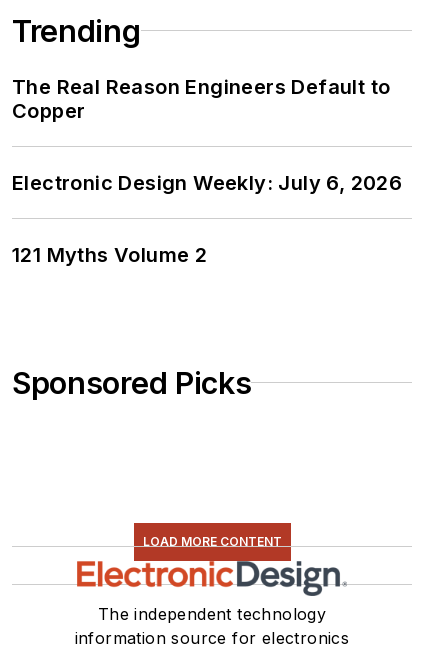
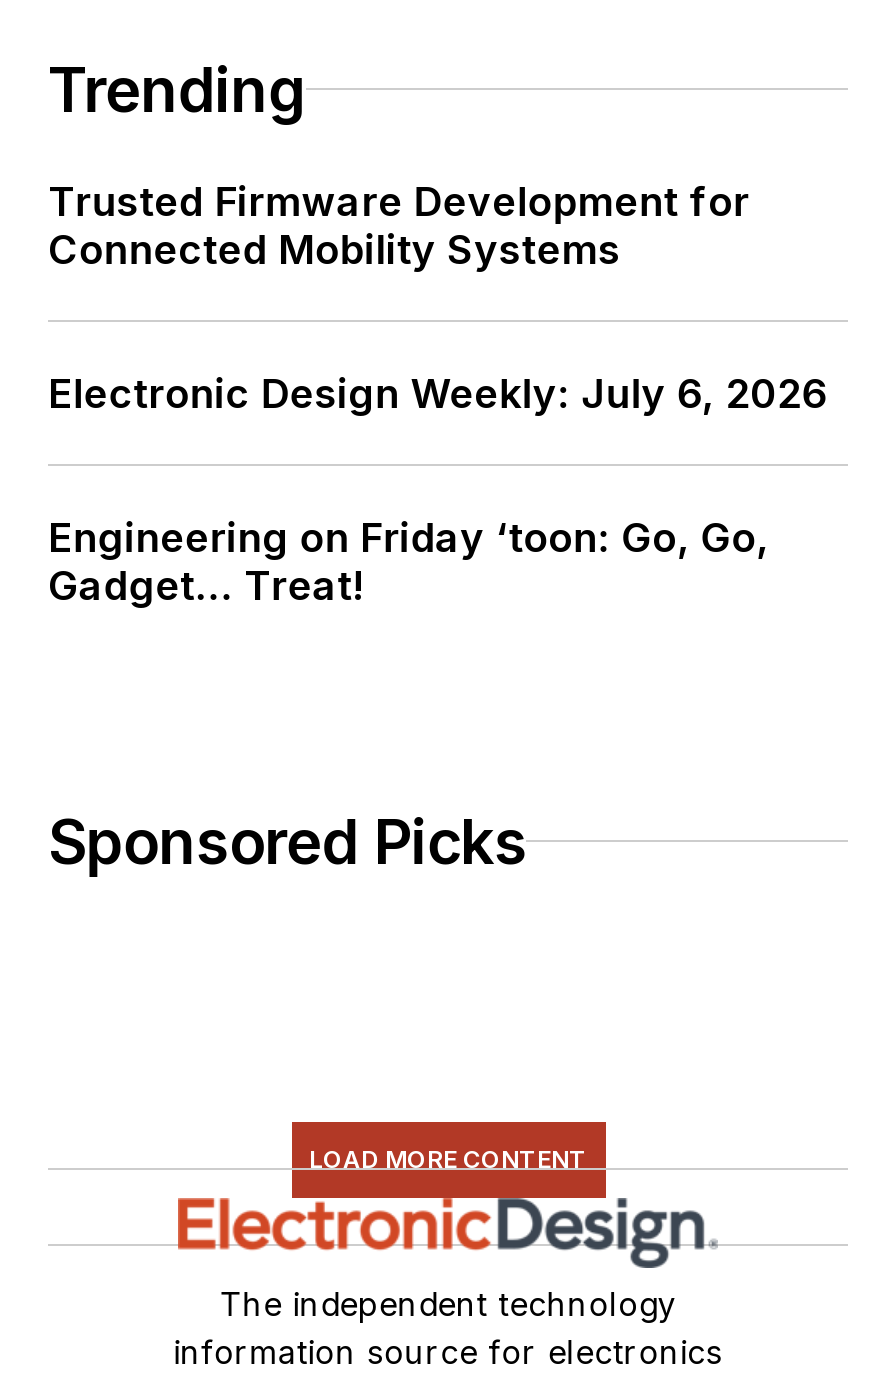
- The Real Reason Engineers Default to
- Copper
+ Trusted Firmware Development for
+ Connected Mobility Systems

- 121 Myths Volume 2
+ Engineering on Friday ‘toon: Go, Go,
+ Gadget... Treat!
